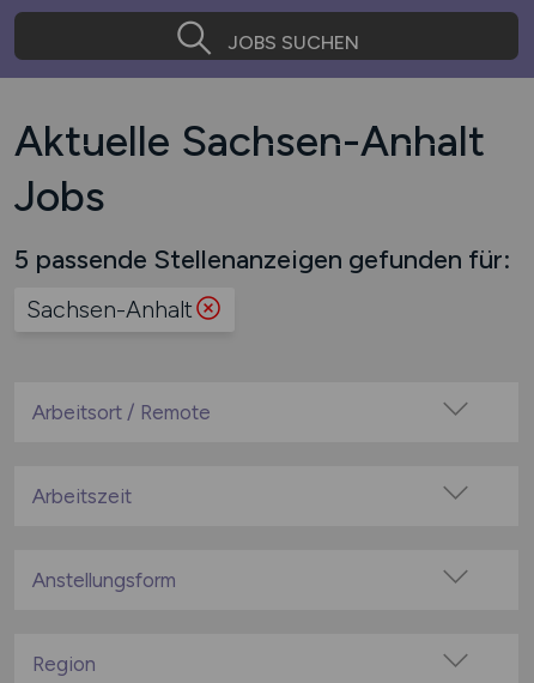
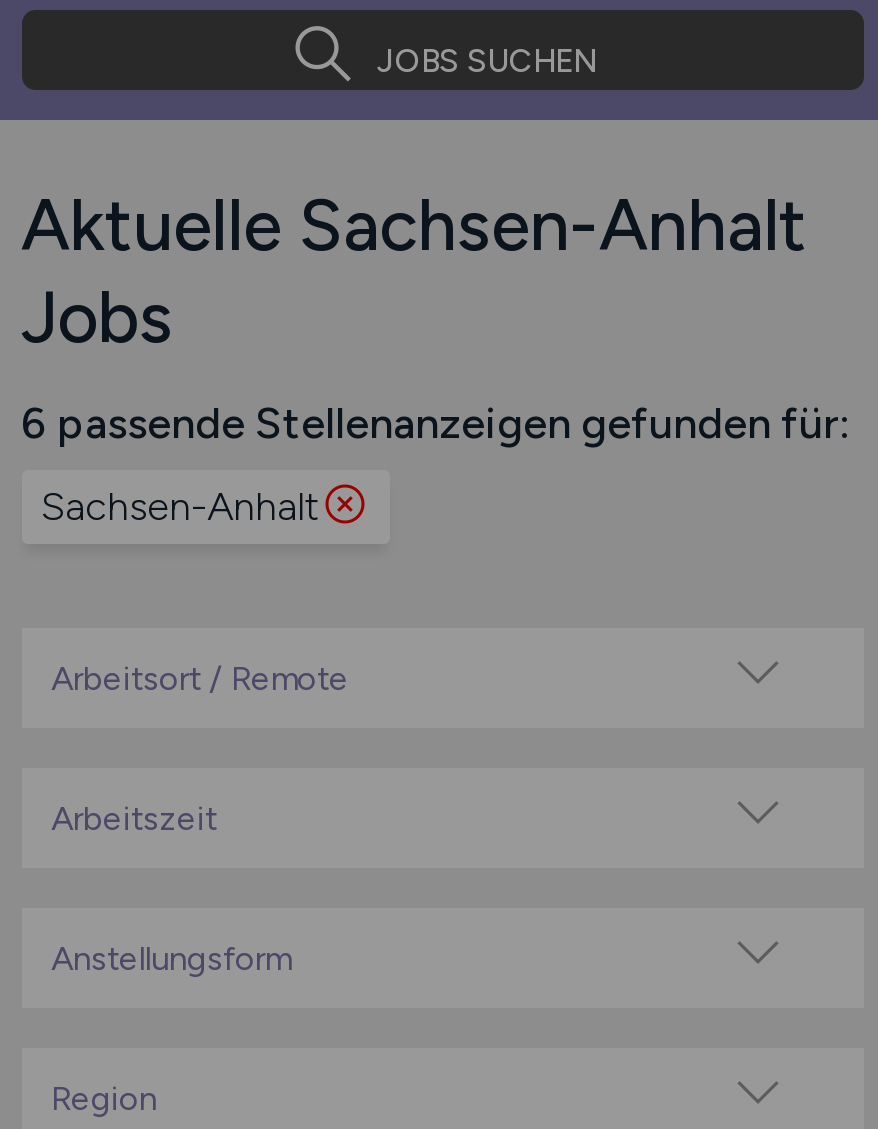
- 5 passende Stellenanzeigen gefunden für:
+ 6 passende Stellenanzeigen gefunden für:
